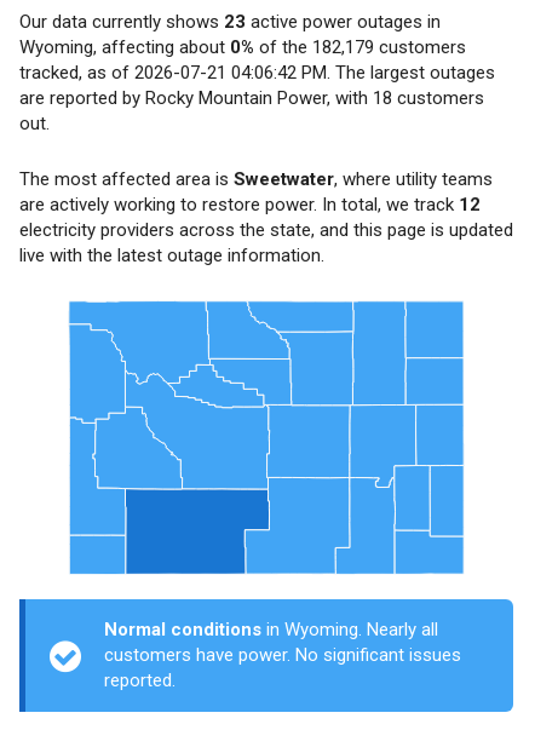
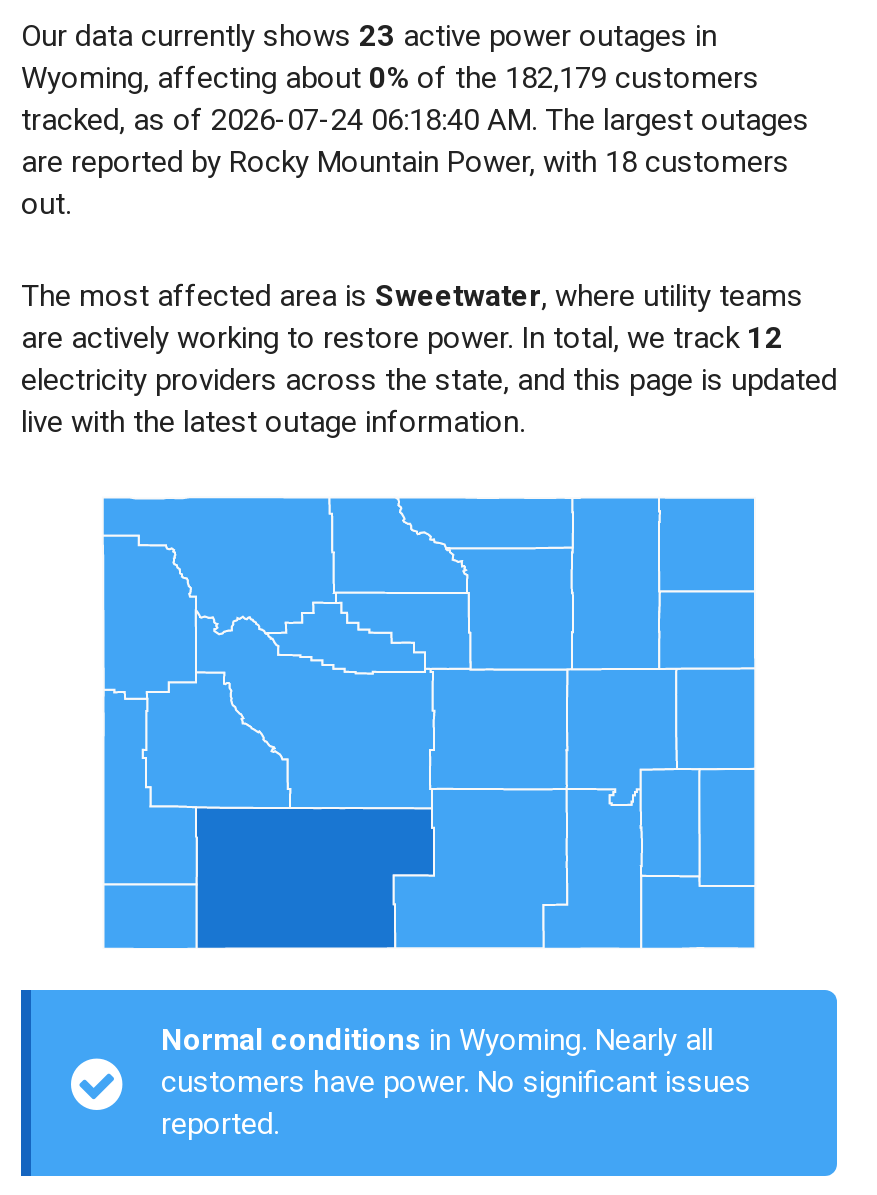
- tracked, as of 2026-07-21 04:06:42 PM. The largest outages
+ tracked, as of 2026-07-24 06:18:40 AM. The largest outages
